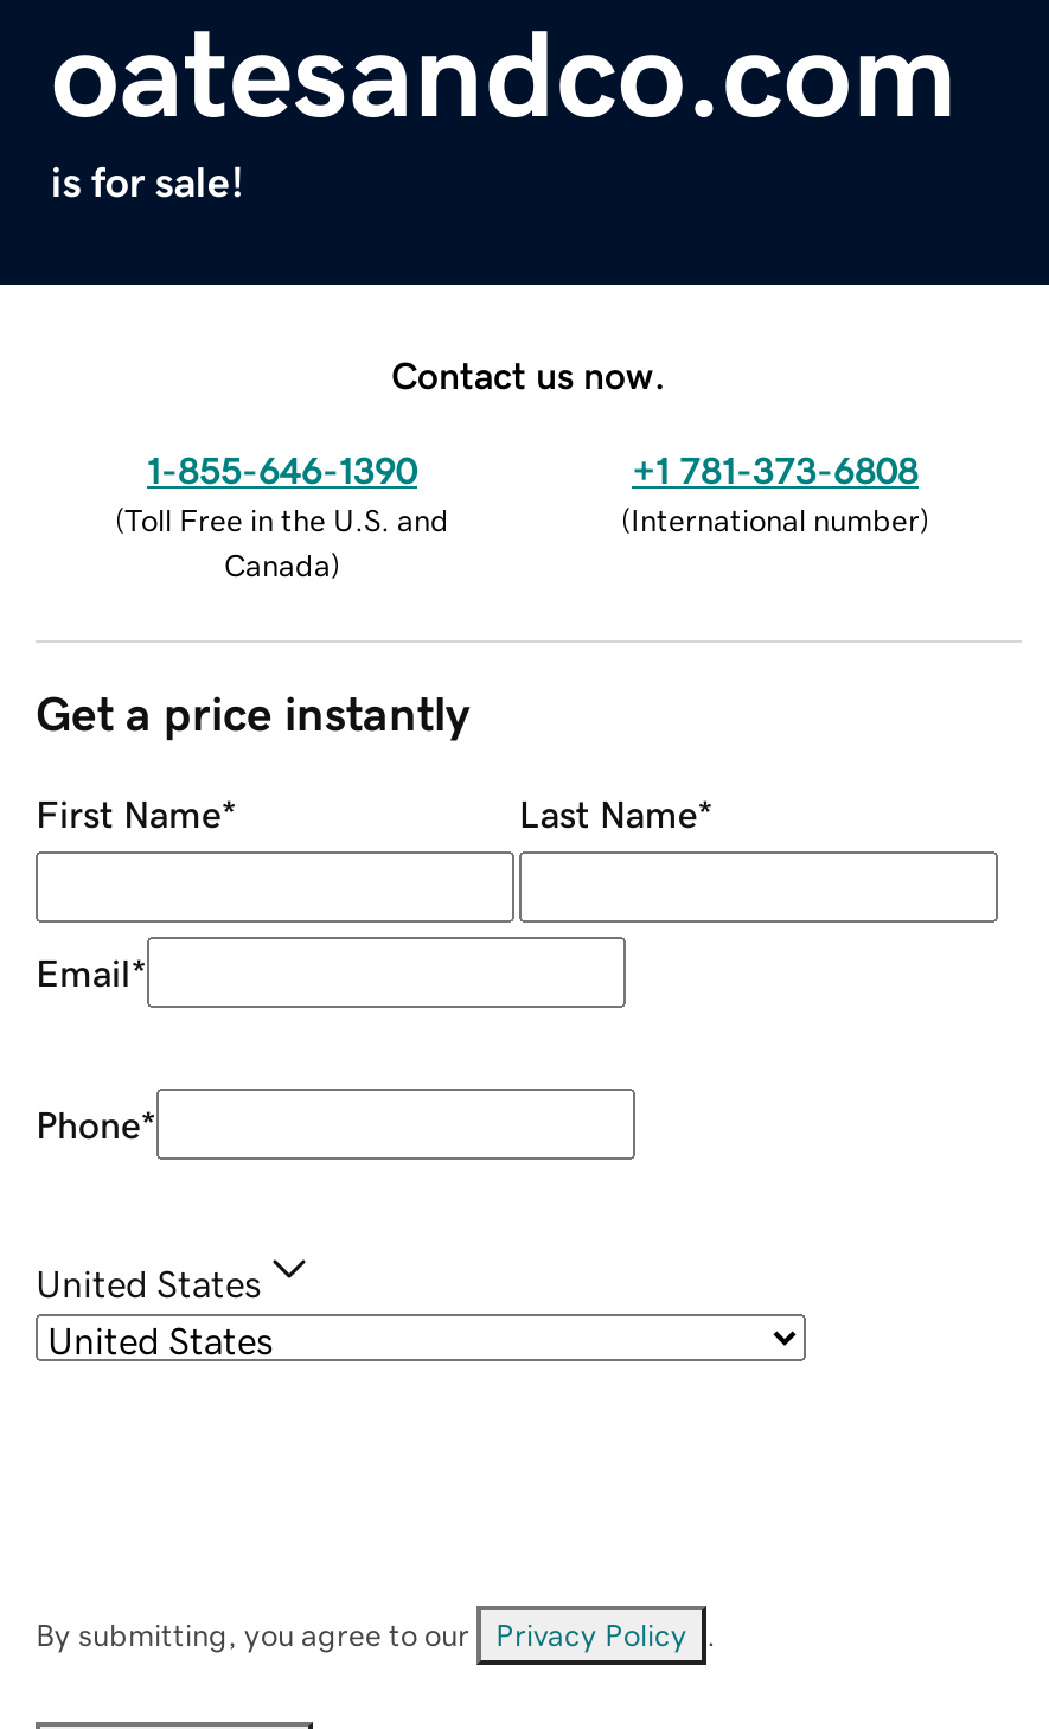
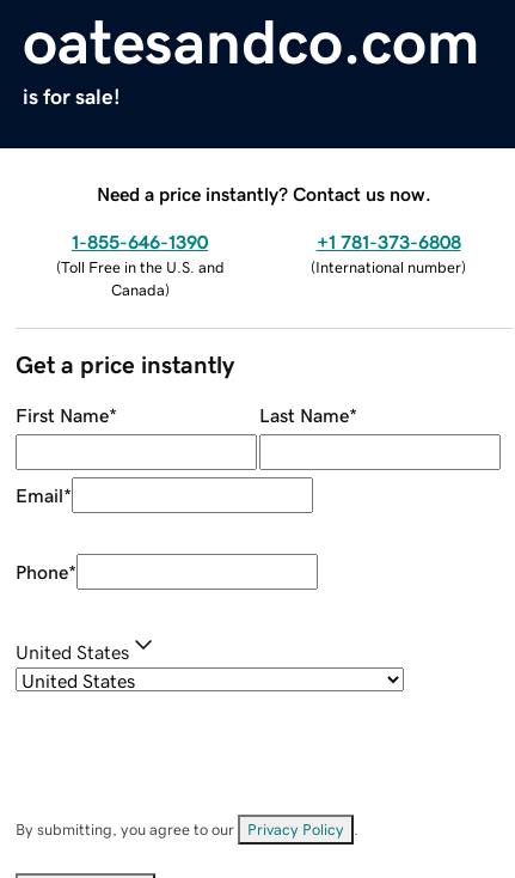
- Contact us now.
+ Need a price instantly? Contact us now.
